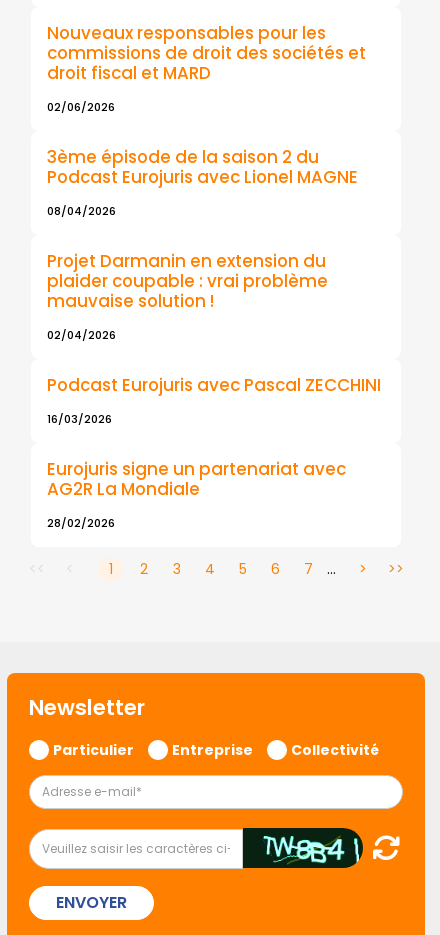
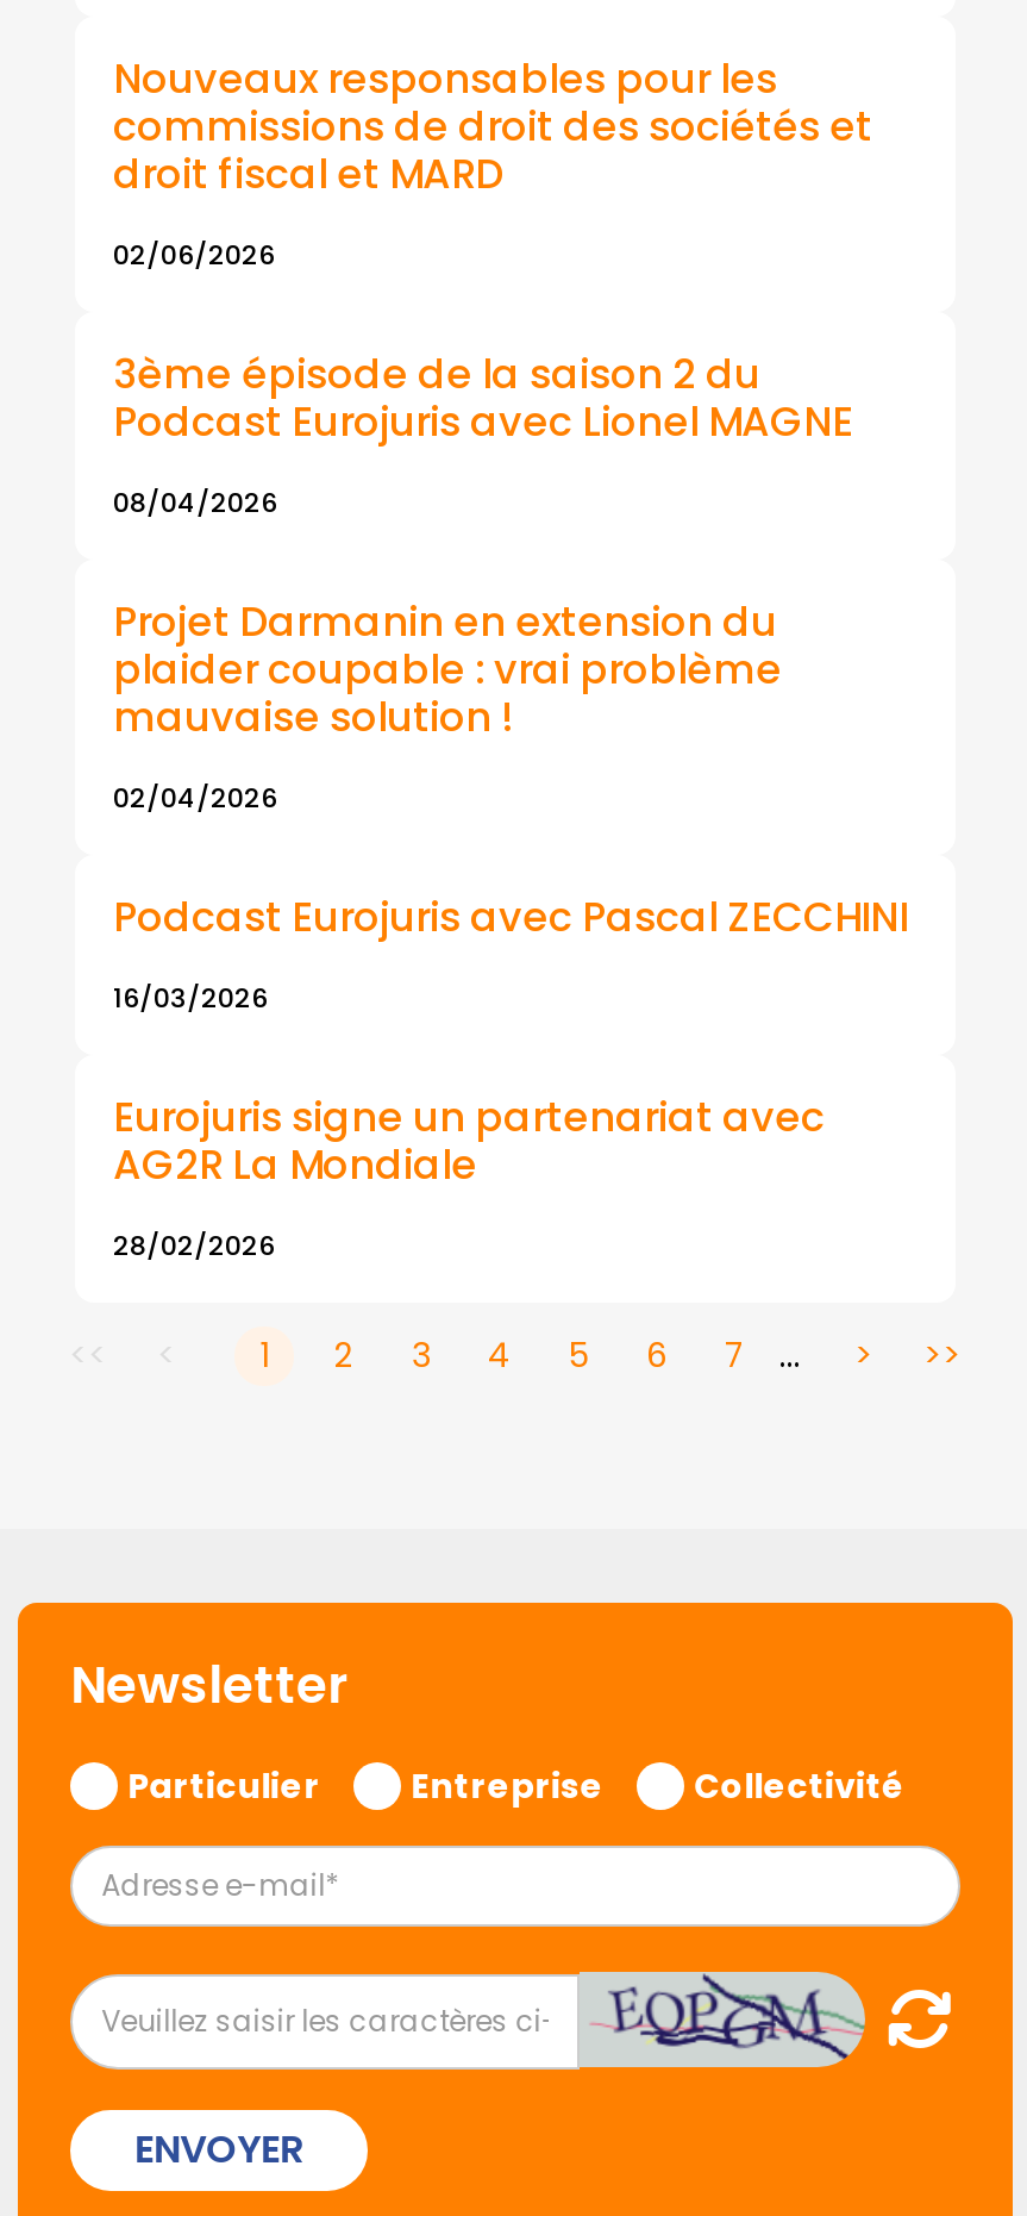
- [image]
+ [image]
